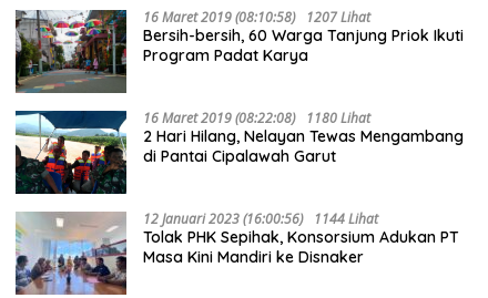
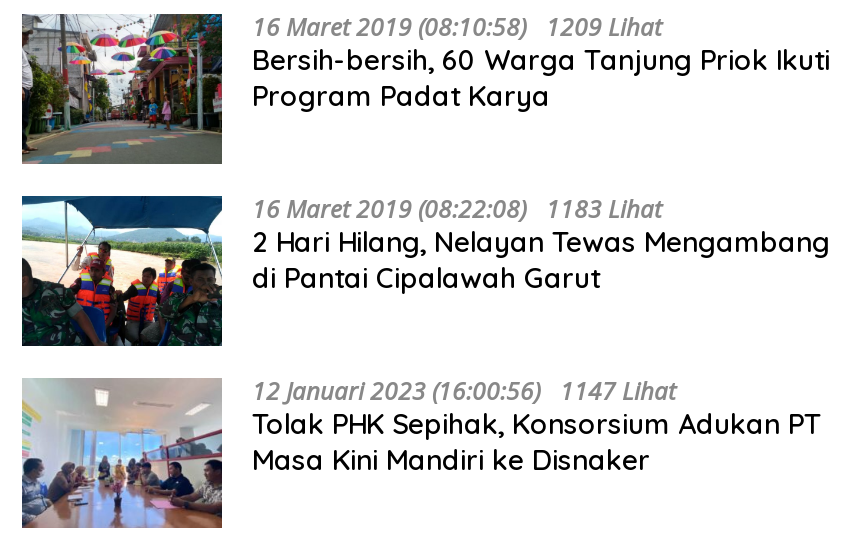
- 16 Maret 2019 (08:10:58) 1207 Lihat
+ 16 Maret 2019 (08:10:58) 1209 Lihat

- 16 Maret 2019 (08:22:08) 1180 Lihat
+ 16 Maret 2019 (08:22:08) 1183 Lihat

- 12 Januari 2023 (16:00:56) 1144 Lihat
+ 12 Januari 2023 (16:00:56) 1147 Lihat
